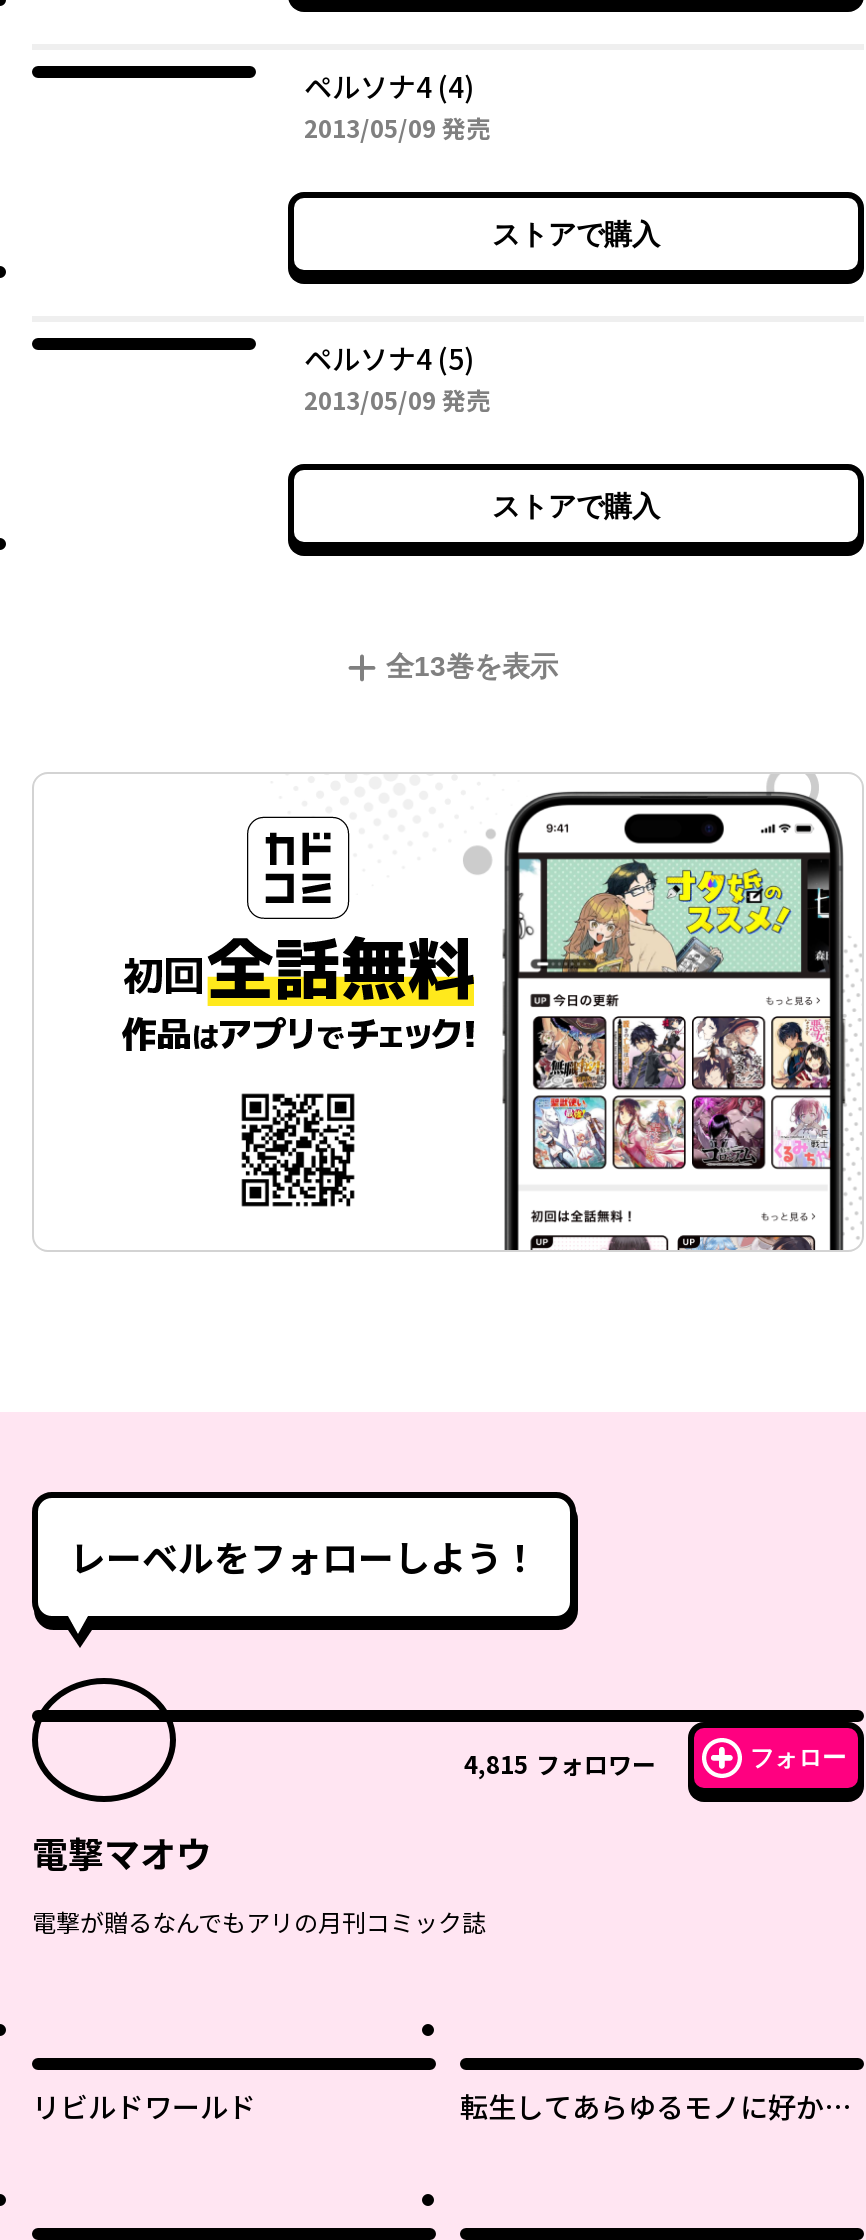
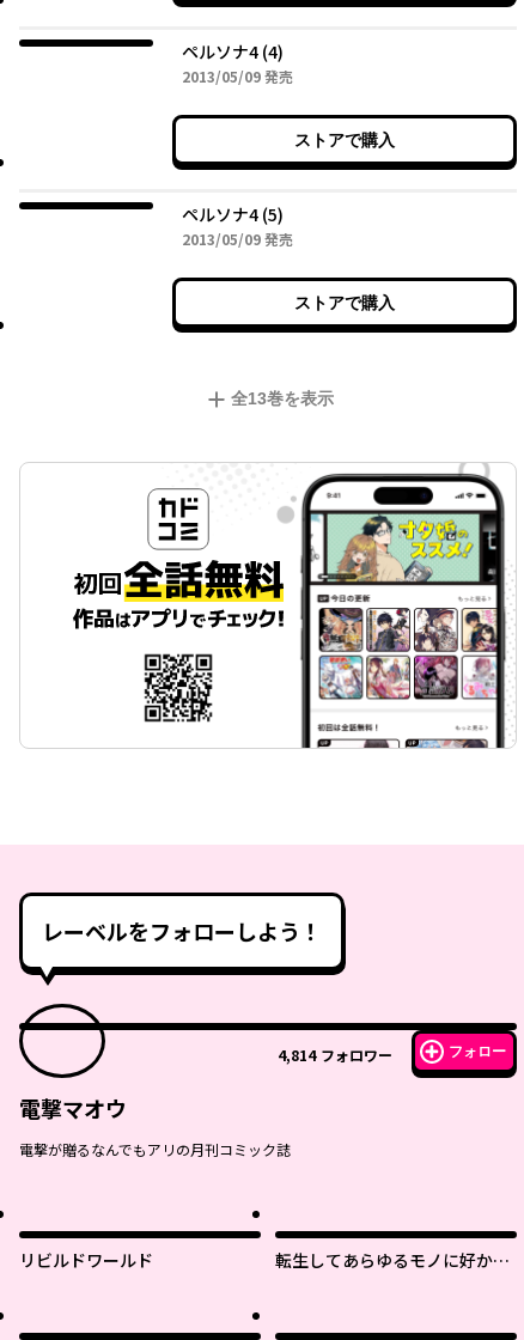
- 4,815 フォロワー
+ 4,814 フォロワー
